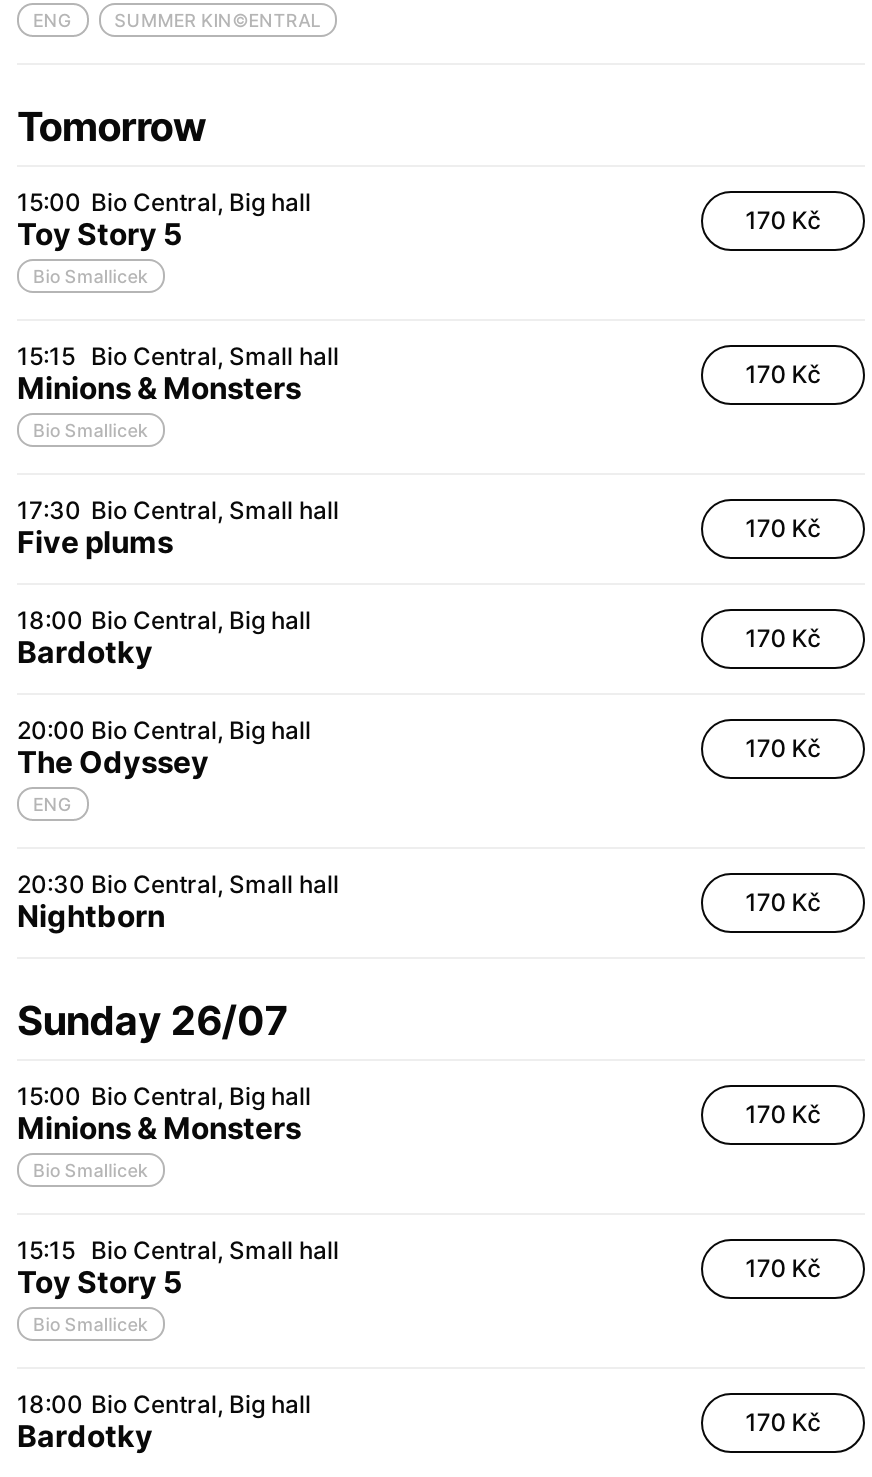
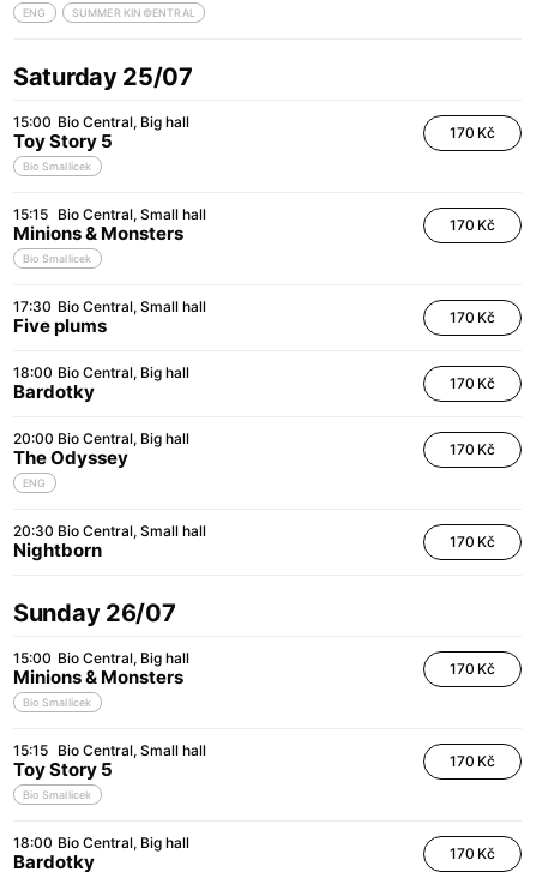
- Tomorrow
+ Saturday 25/07
